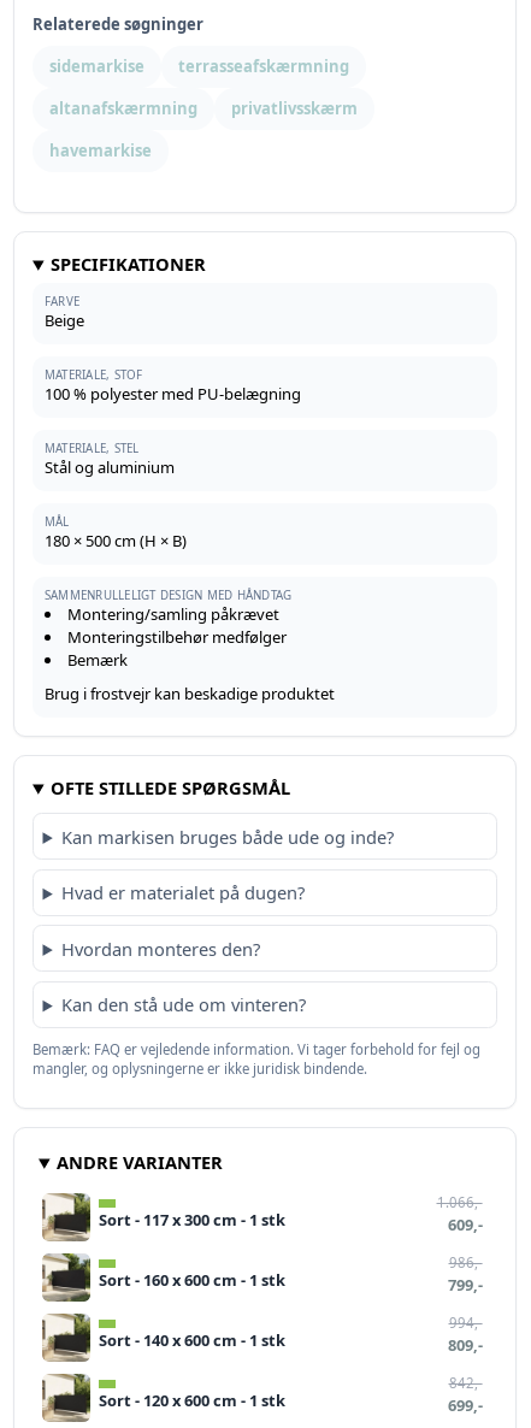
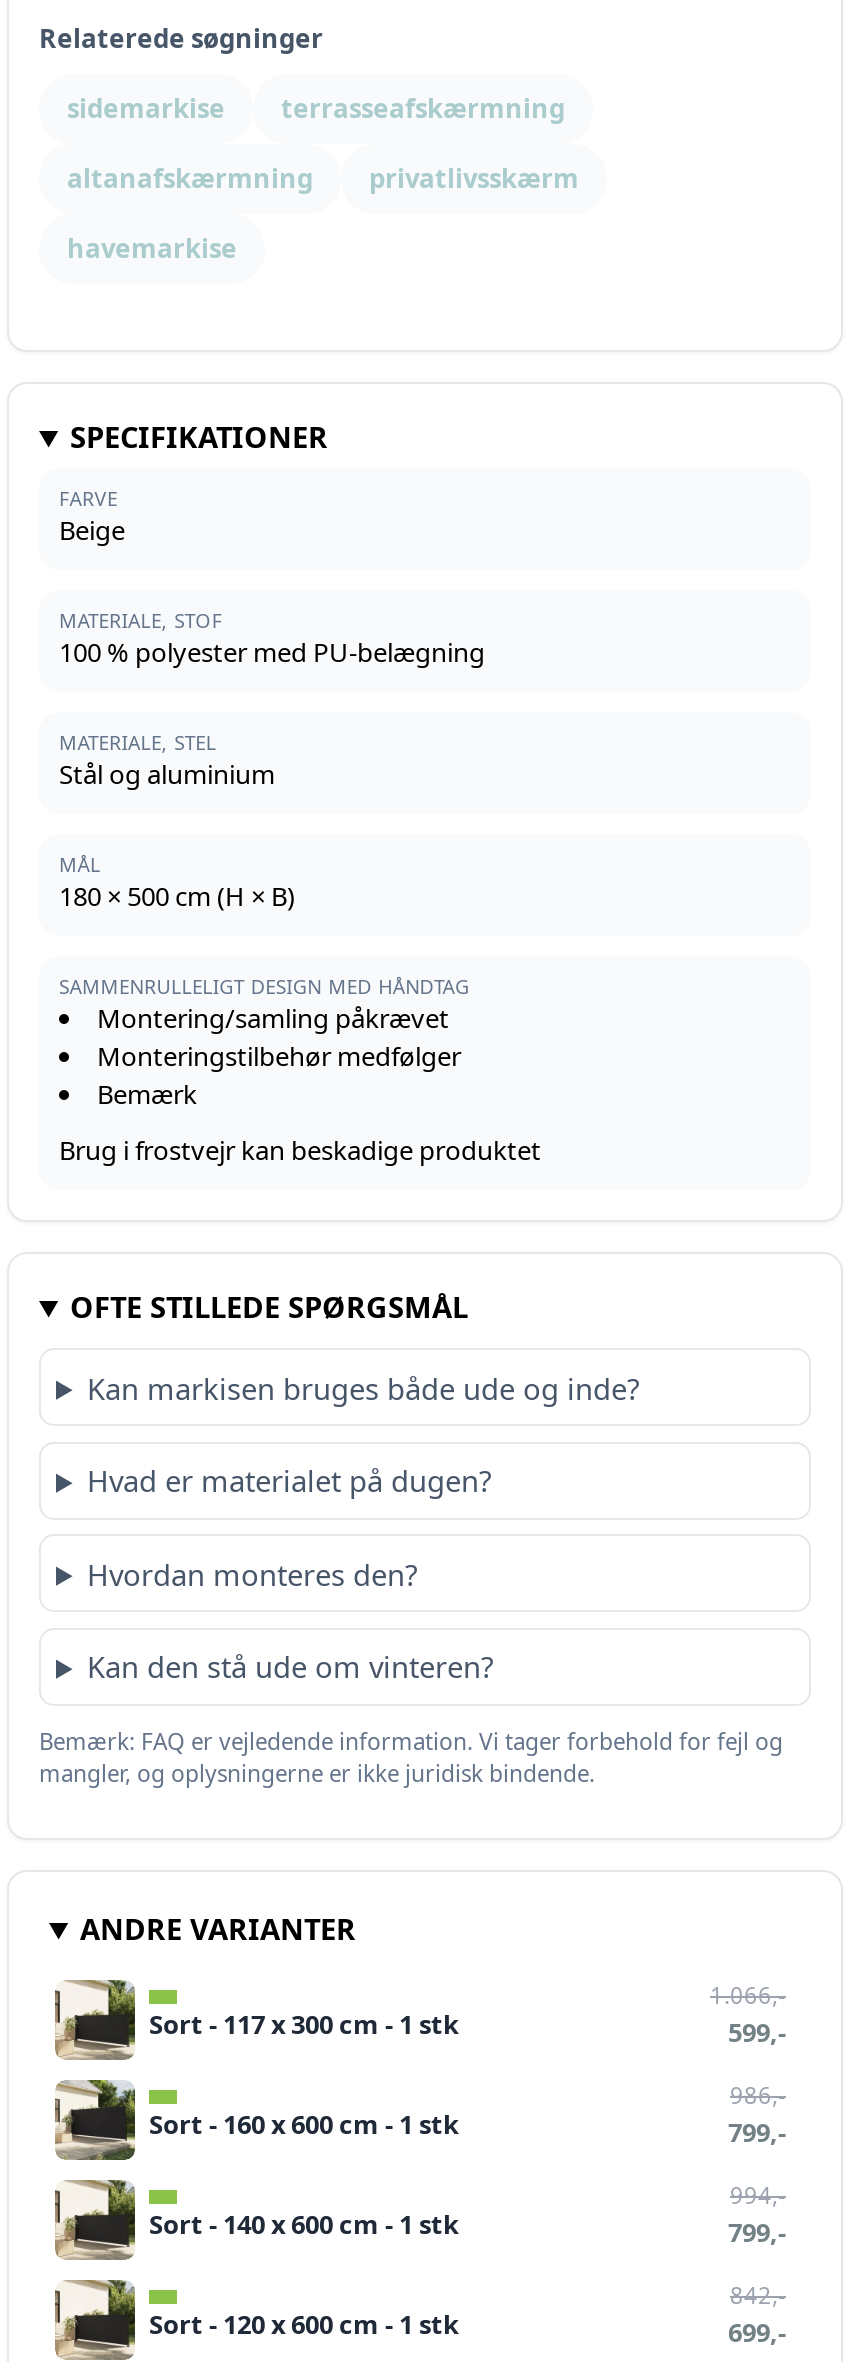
- 609,-
+ 599,-

- 809,-
+ 799,-
